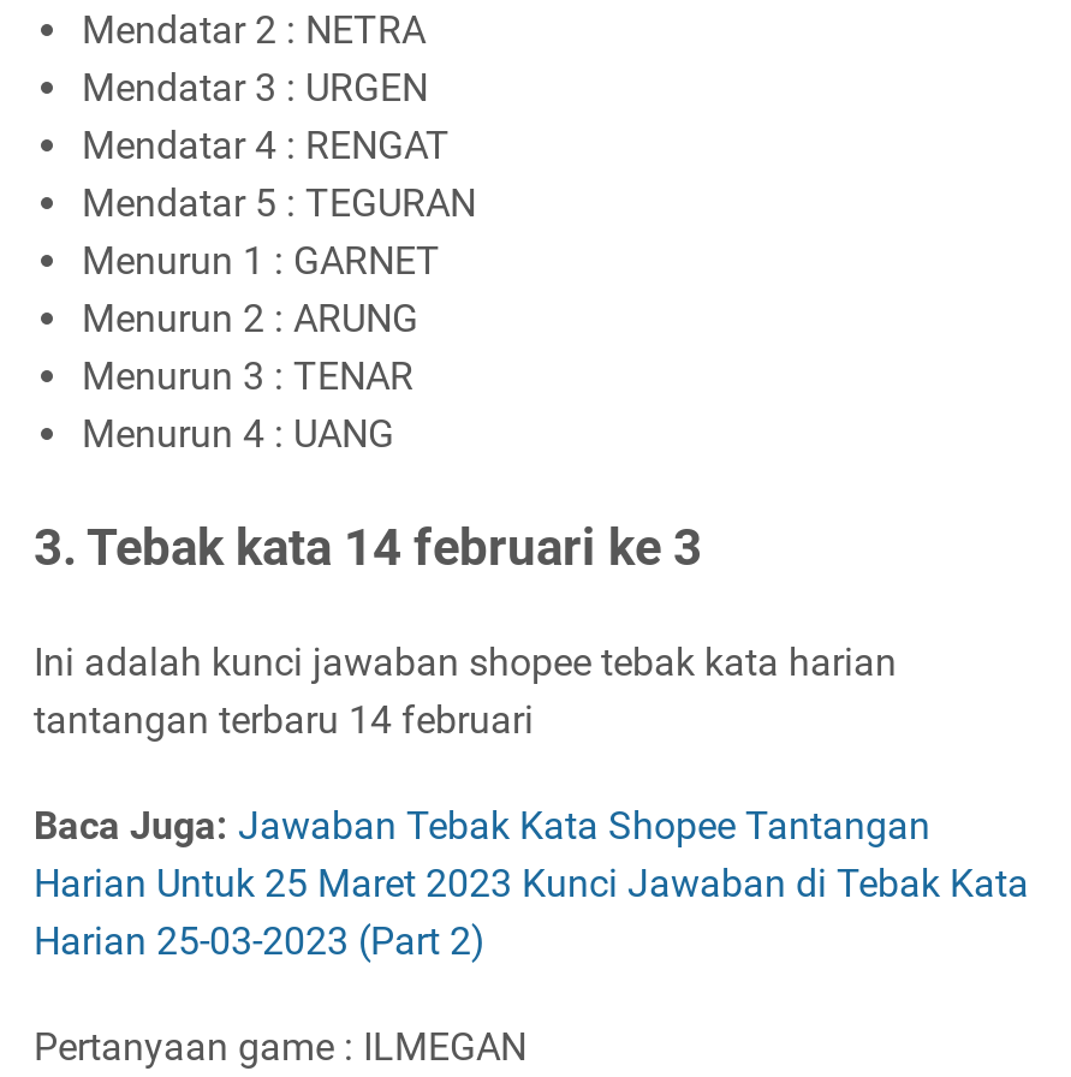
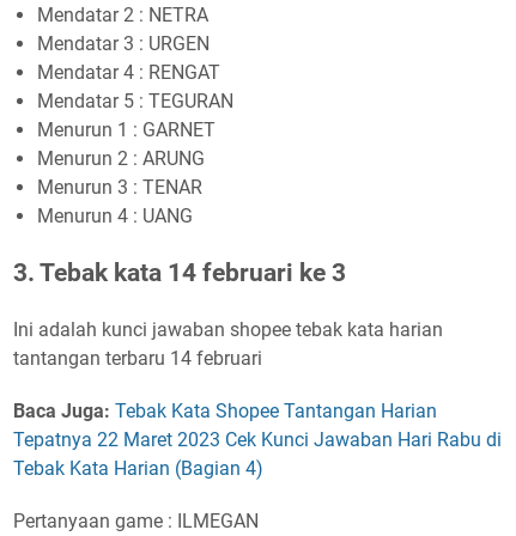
- Baca Juga: Jawaban Tebak Kata Shopee Tantangan
- Harian Untuk 25 Maret 2023 Kunci Jawaban di Tebak Kata
- Harian 25-03-2023 (Part 2)
+ Baca Juga: Tebak Kata Shopee Tantangan Harian
+ Tepatnya 22 Maret 2023 Cek Kunci Jawaban Hari Rabu di
+ Tebak Kata Harian (Bagian 4)
